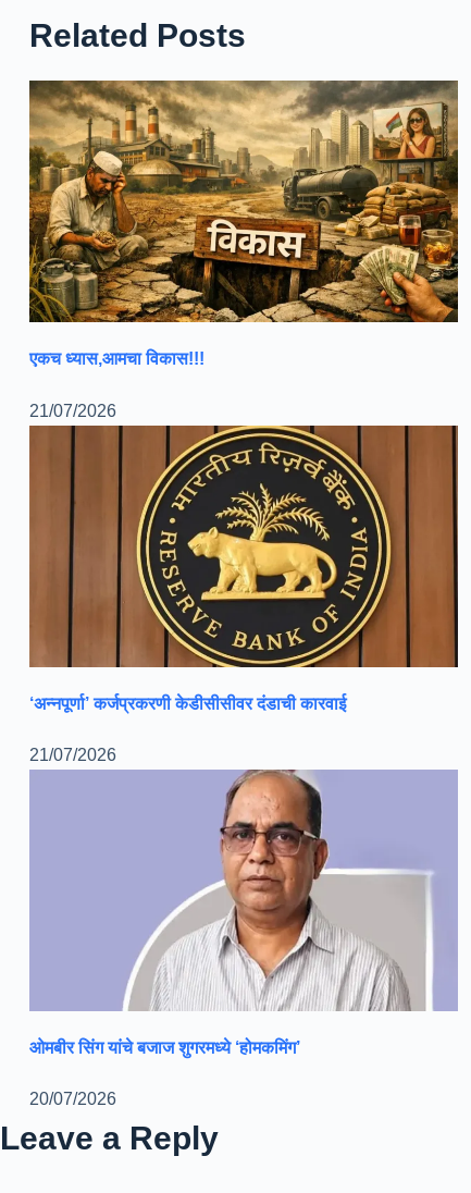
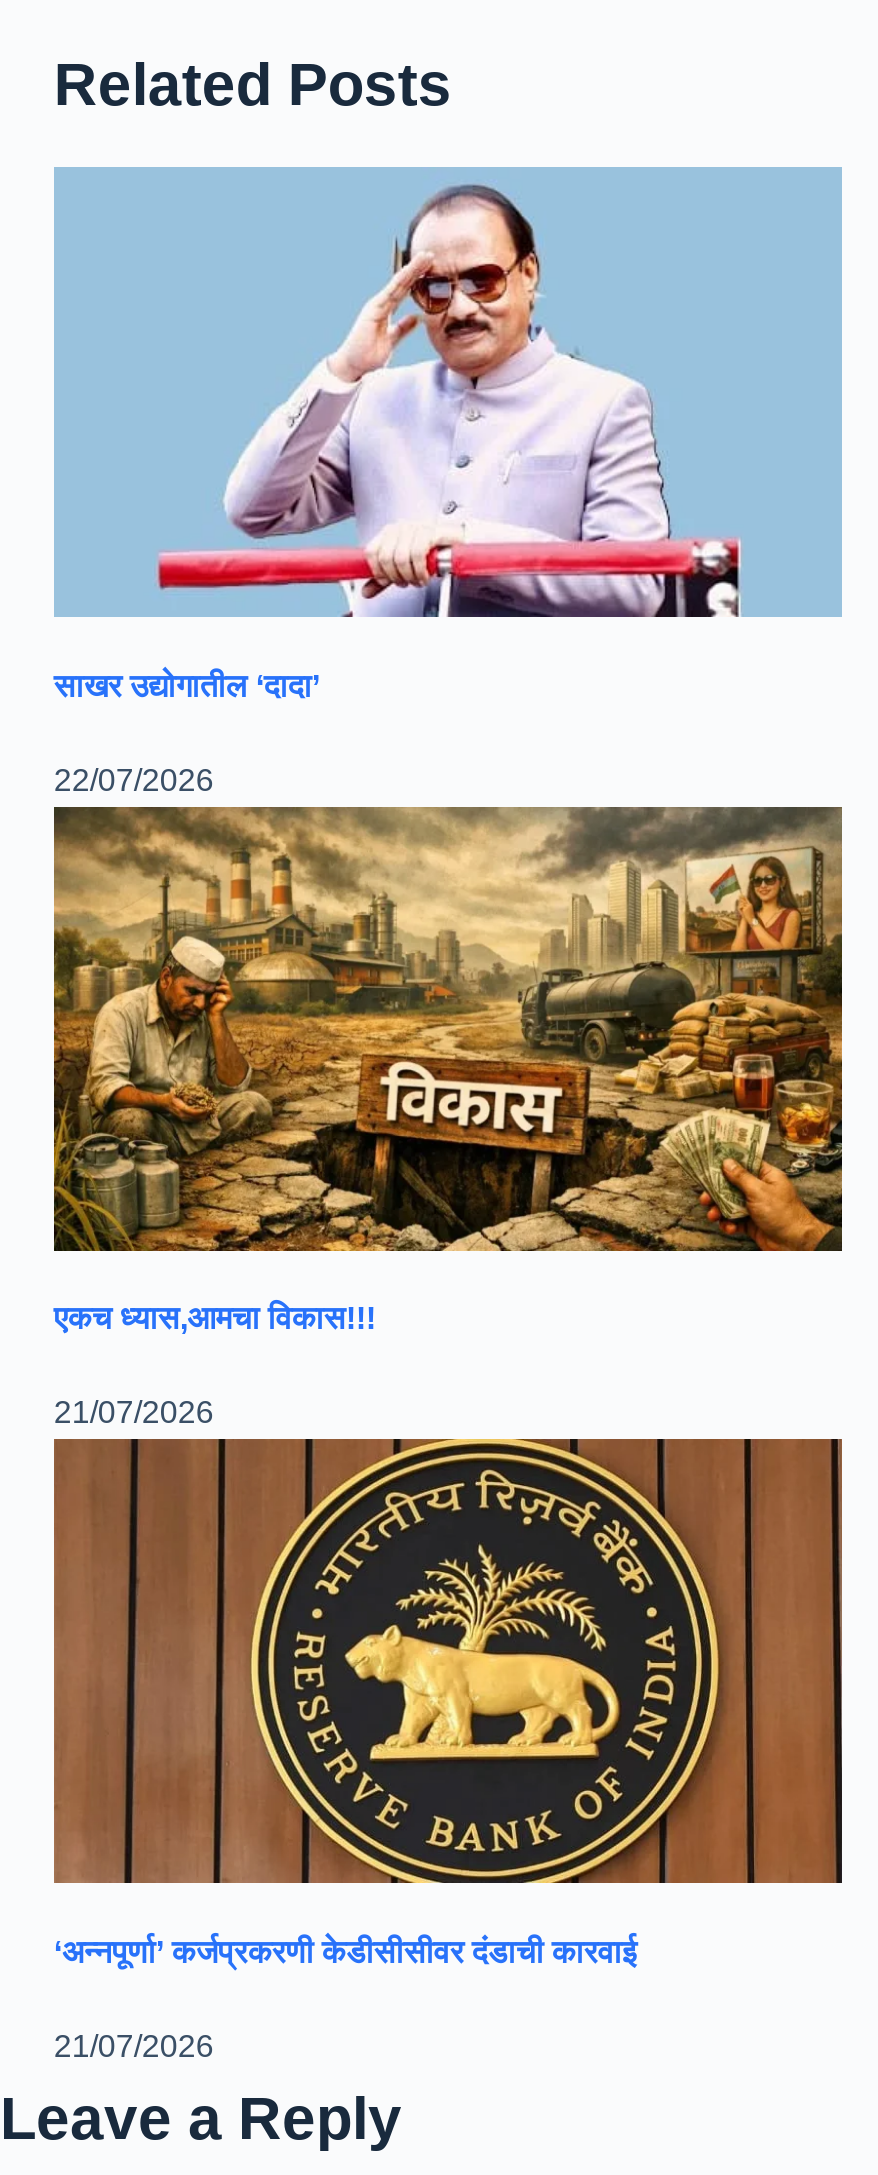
+ [image]
+ साखर उद्योगातील ‘दादा’
+ 22/07/2026

moved down: [image] | एकच ध्यास,आमचा विकास!!! | 21/07/2026 | ‘अन्नपूर्णा’ कर्जप्रकरणी केडीसीसीवर दंडाची कारवाई | 21/07/2026

- [image]
- ओमबीर सिंग यांचे बजाज शुगरमध्ये ‘होमकमिंग’
- 20/07/2026
